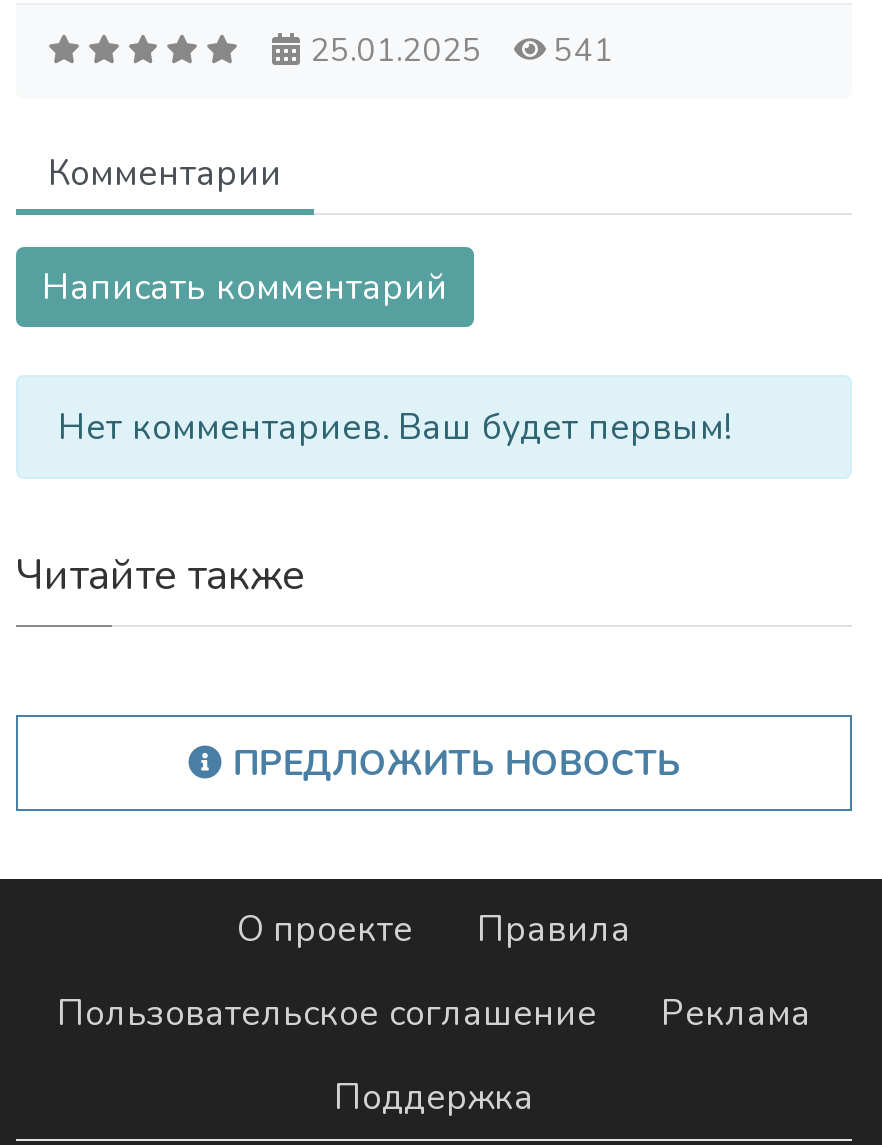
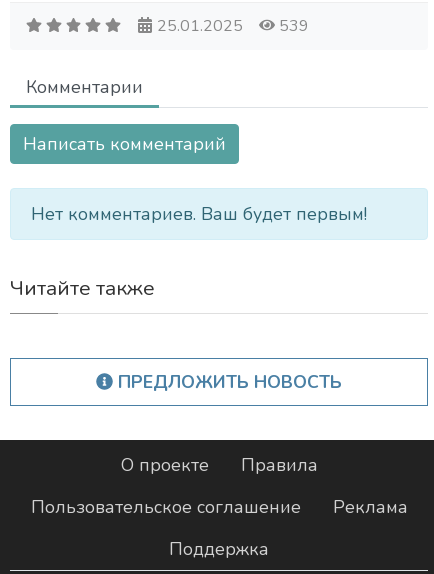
- 25.01.2025 541
+ 25.01.2025 539
